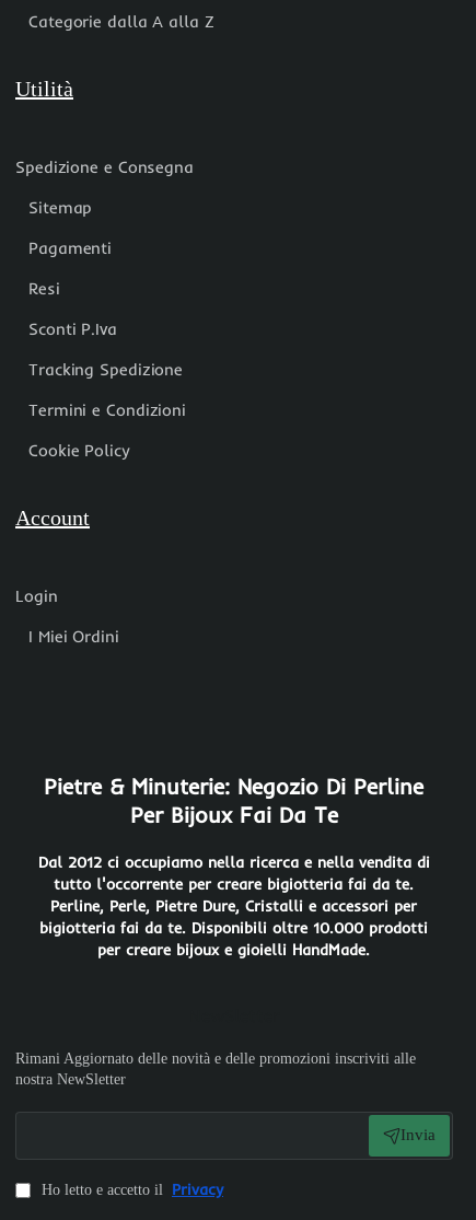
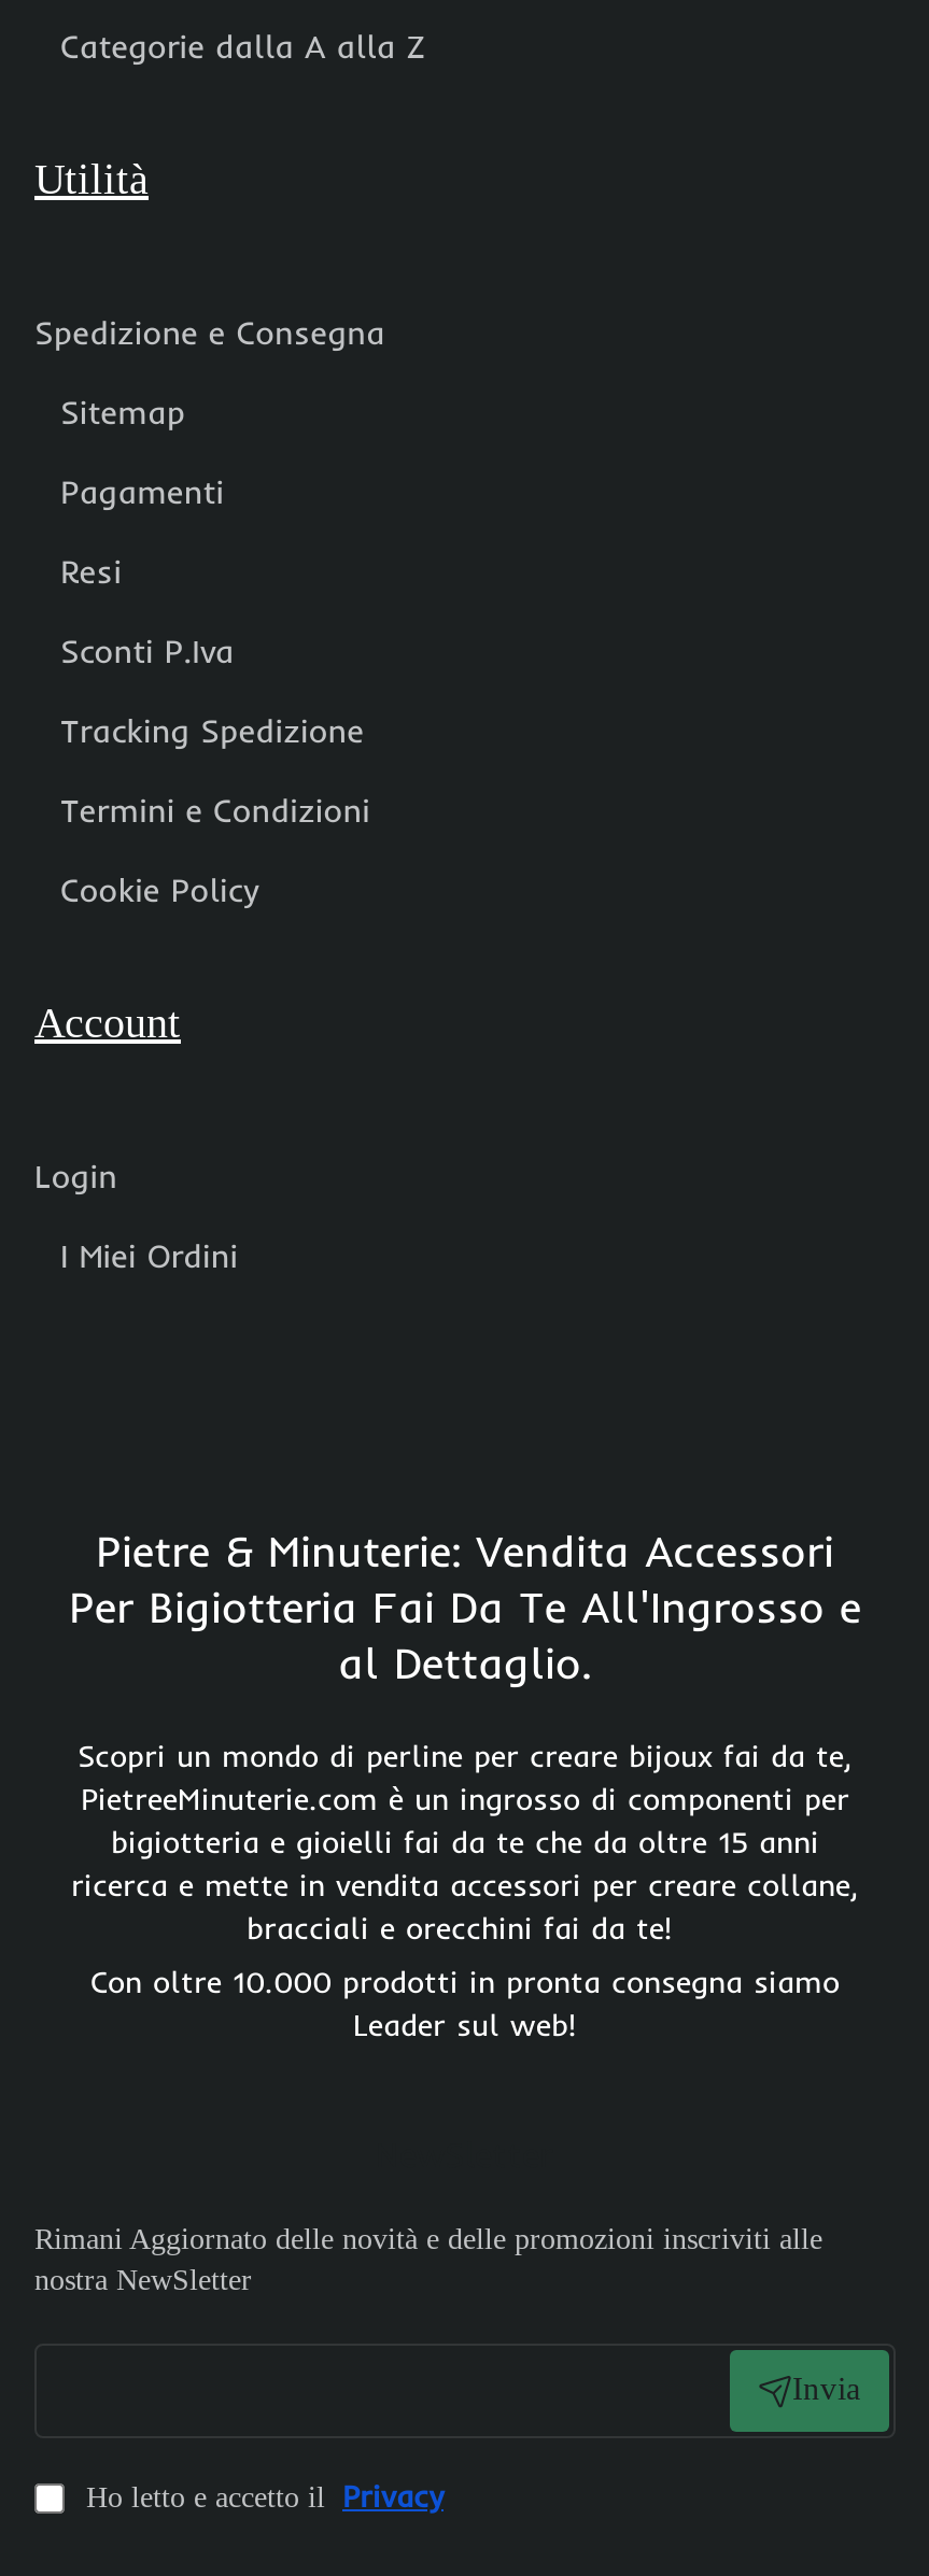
- Pietre & Minuterie: Negozio Di Perline
- Per Bijoux Fai Da Te
+ Pietre & Minuterie: Vendita Accessori
+ Per Bigiotteria Fai Da Te All'Ingrosso e
+ al Dettaglio.

- Dal 2012 ci occupiamo nella ricerca e nella vendita di
- tutto l'occorrente per creare bigiotteria fai da te.
- Perline, Perle, Pietre Dure, Cristalli e accessori per
- bigiotteria fai da te. Disponibili oltre 10.000 prodotti
- per creare bijoux e gioielli HandMade.
+ Scopri un mondo di perline per creare bijoux fai da te,
+ PietreeMinuterie.com è un ingrosso di componenti per
+ bigiotteria e gioielli fai da te che da oltre 15 anni
+ ricerca e mette in vendita accessori per creare collane,
+ bracciali e orecchini fai da te!
+ Con oltre 10.000 prodotti in pronta consegna siamo
+ Leader sul web!
